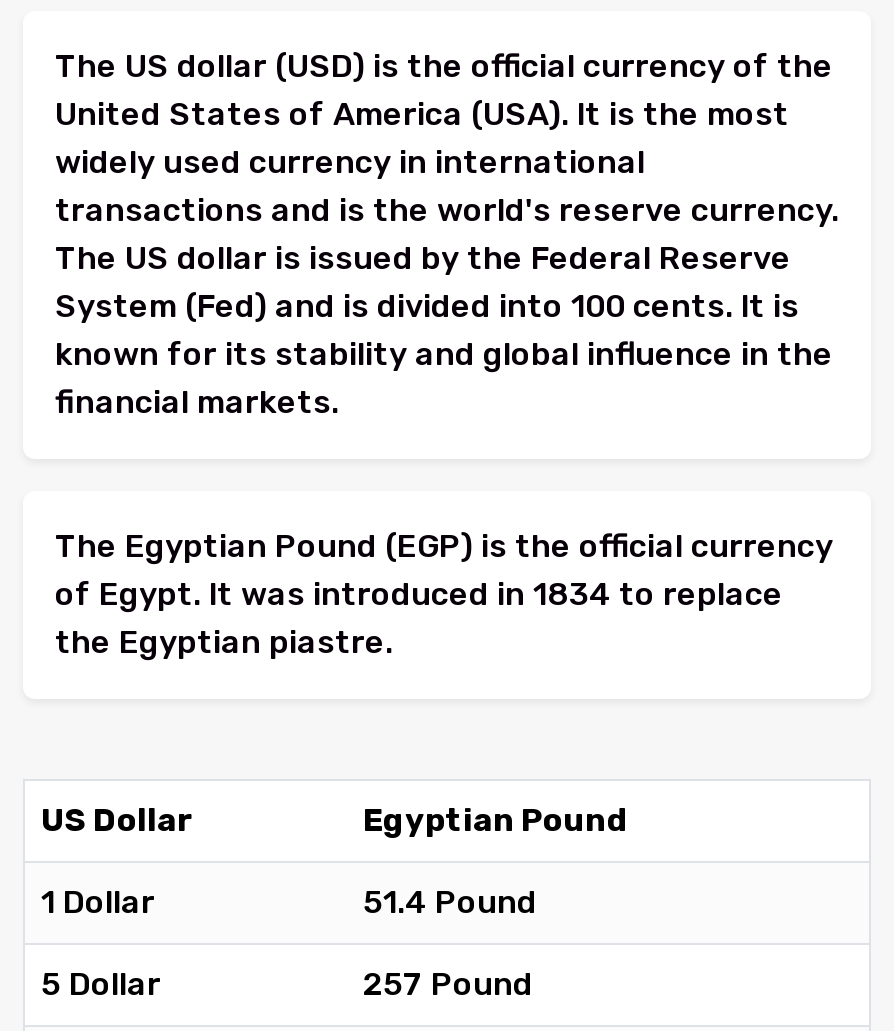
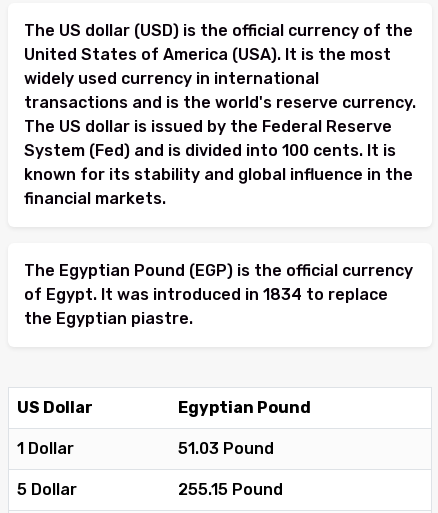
- 51.4 Pound
+ 51.03 Pound

- 257 Pound
+ 255.15 Pound
